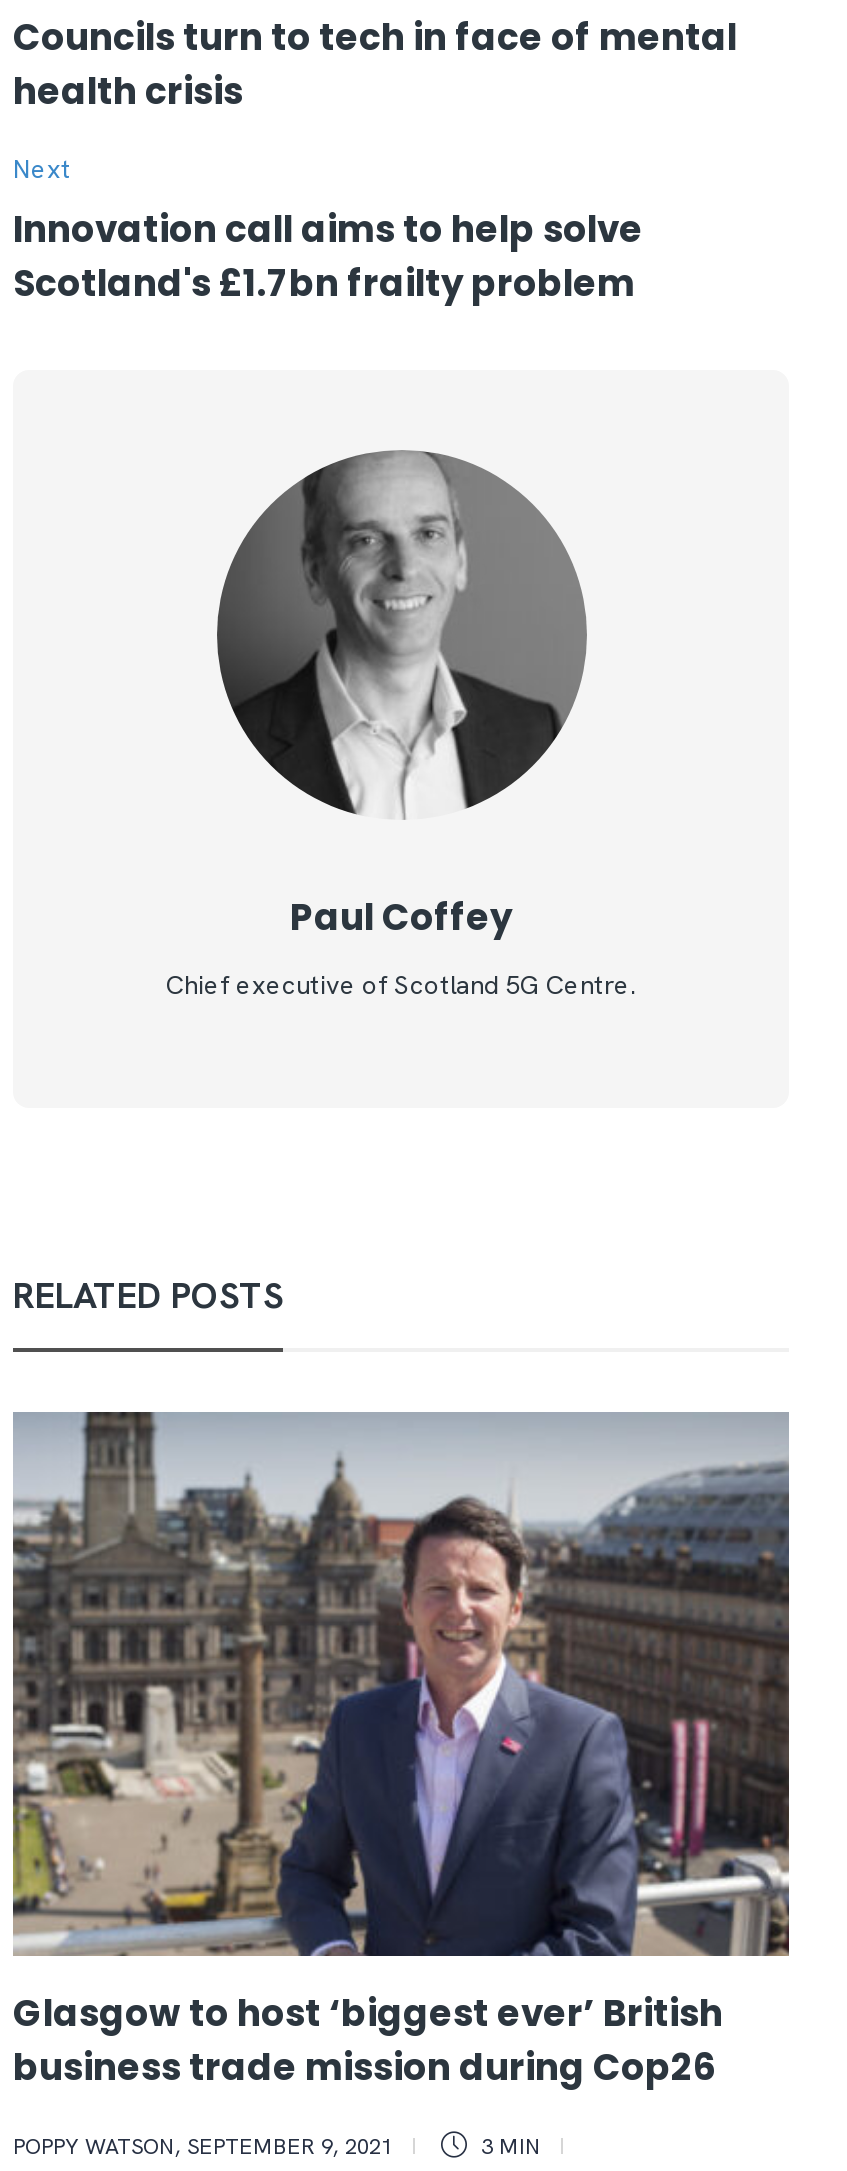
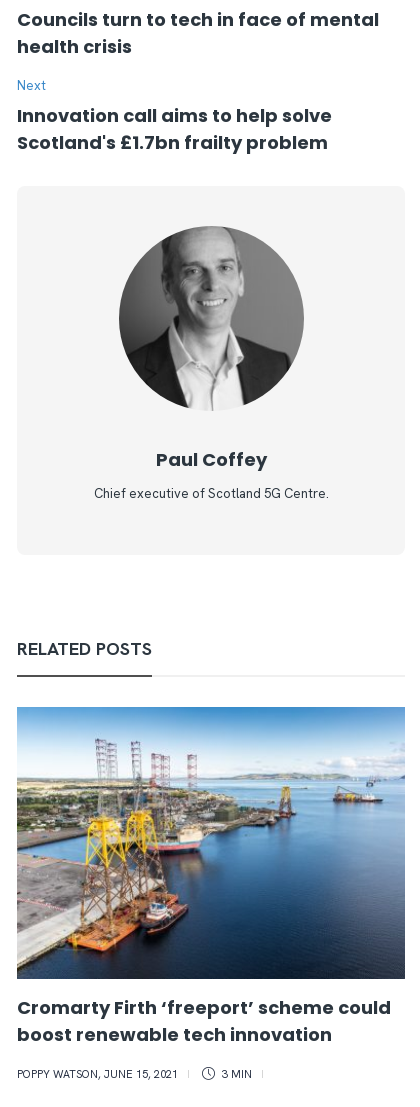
- [image]
- Glasgow to host ‘biggest ever’ British
- business trade mission during Cop26
+ [image]
+ Cromarty Firth ‘freeport’ scheme could
+ boost renewable tech innovation

- POPPY WATSON, SEPTEMBER 9, 2021
+ POPPY WATSON, JUNE 15, 2021
